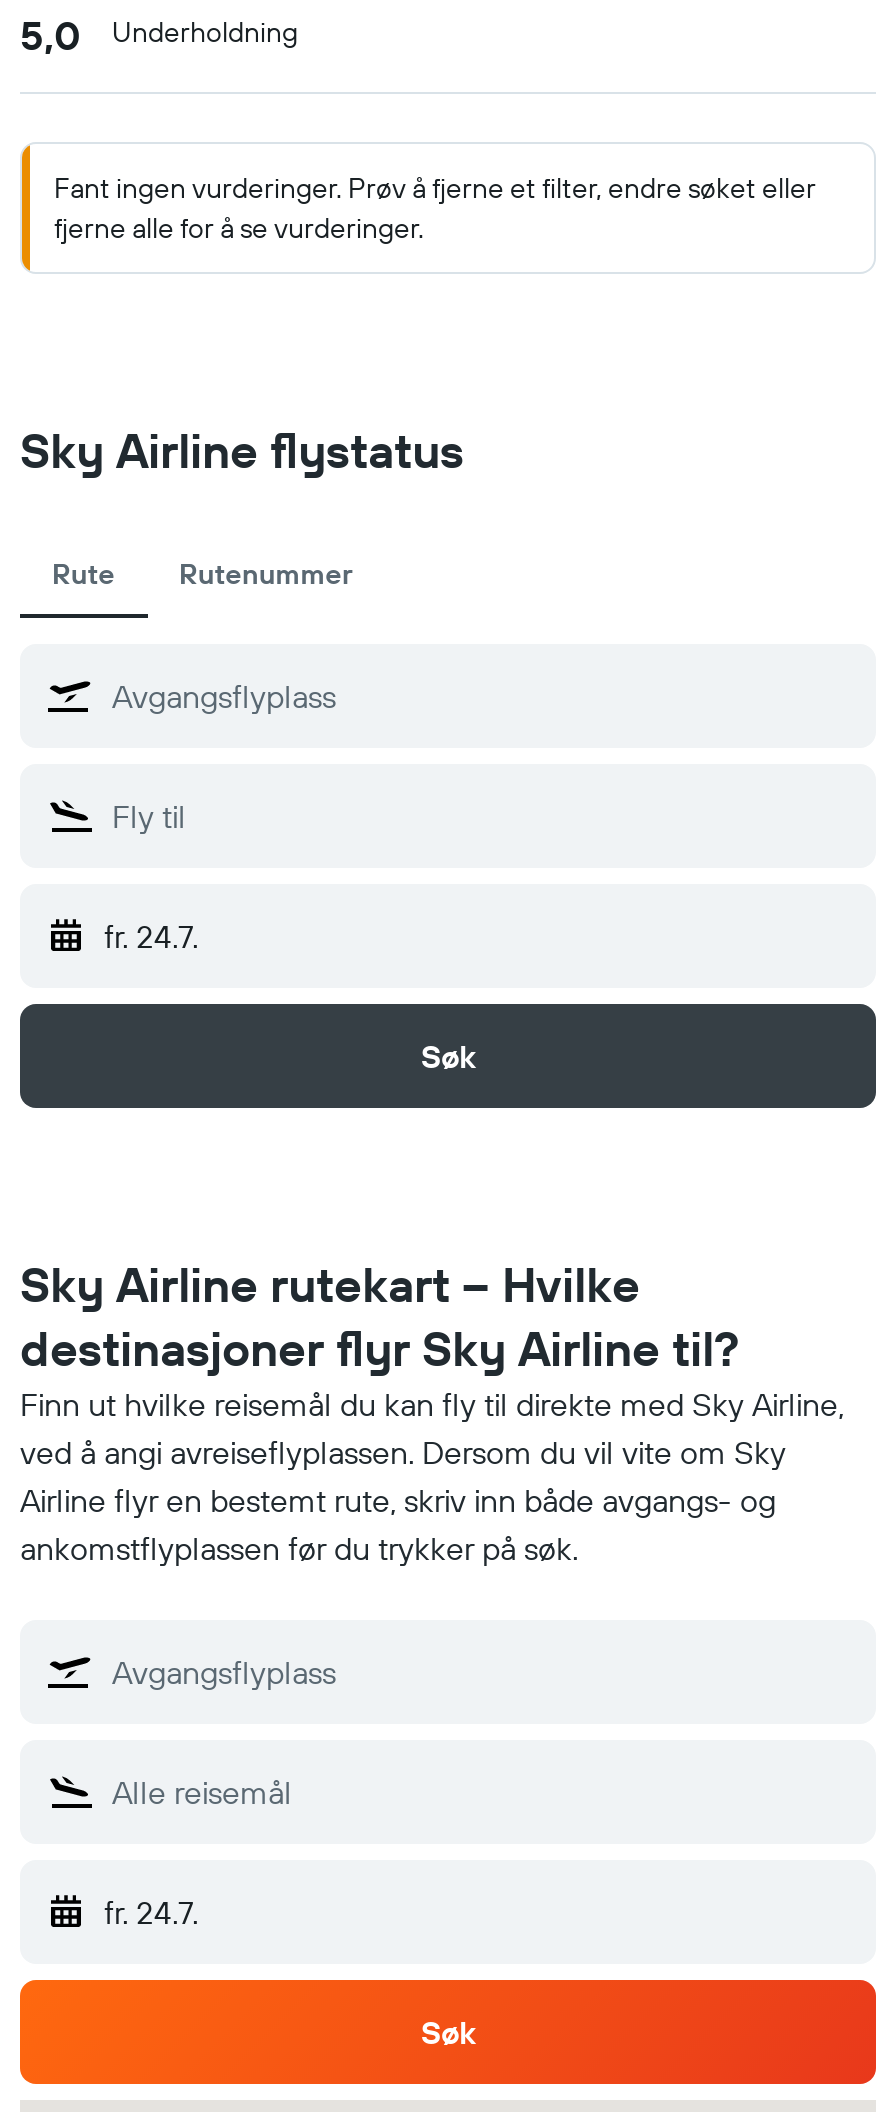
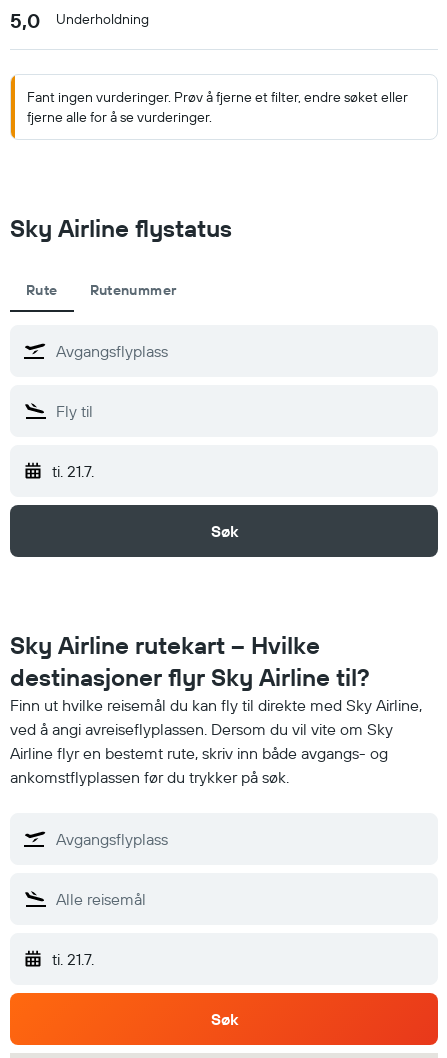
- fr. 24.7.
+ ti. 21.7.

- fr. 24.7.
+ ti. 21.7.
